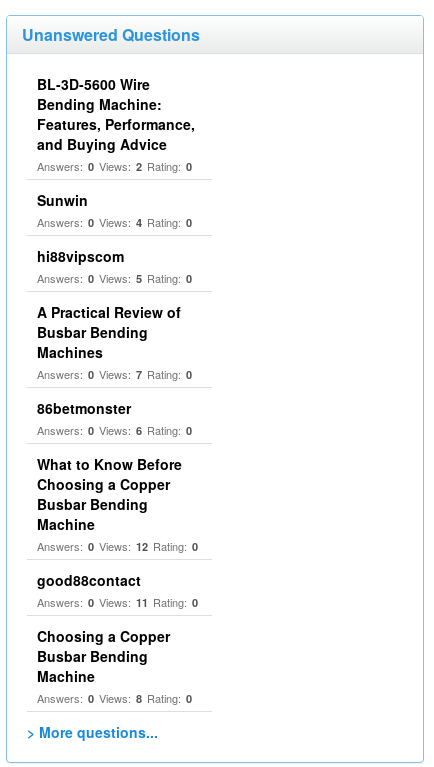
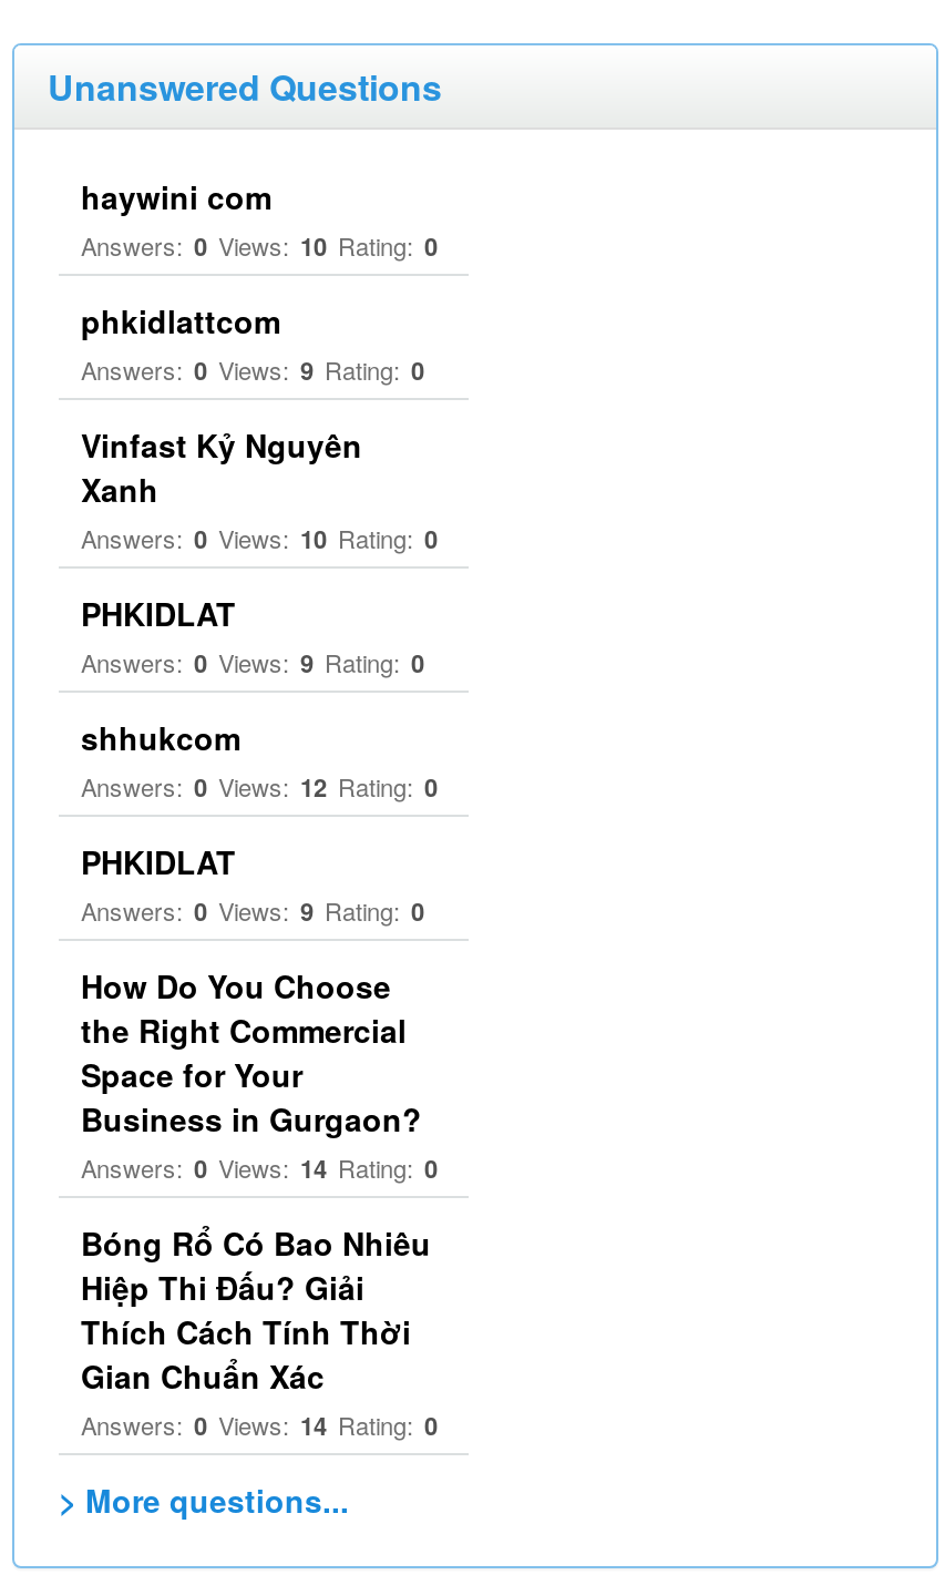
- BL-3D-5600 Wire
- Bending Machine:
- Features, Performance,
- and Buying Advice
- Answers: 0 Views: 2 Rating: 0
- Sunwin
- Answers: 0 Views: 4 Rating: 0
- hi88vipscom
- Answers: 0 Views: 5 Rating: 0
- A Practical Review of
- Busbar Bending
- Machines
- Answers: 0 Views: 7 Rating: 0
- 86betmonster
- Answers: 0 Views: 6 Rating: 0
- What to Know Before
- Choosing a Copper
- Busbar Bending
- Machine
+ haywini com
+ Answers: 0 Views: 10 Rating: 0
+ phkidlattcom
+ Answers: 0 Views: 9 Rating: 0
+ Vinfast Kỷ Nguyên
+ Xanh
+ Answers: 0 Views: 10 Rating: 0
+ PHKIDLAT
+ Answers: 0 Views: 9 Rating: 0
+ shhukcom

moved up: Answers: 0 Views: 12 Rating: 0

- good88contact
- Answers: 0 Views: 11 Rating: 0
- Choosing a Copper
- Busbar Bending
- Machine
- Answers: 0 Views: 8 Rating: 0
+ PHKIDLAT
+ Answers: 0 Views: 9 Rating: 0
+ How Do You Choose
+ the Right Commercial
+ Space for Your
+ Business in Gurgaon?
+ Answers: 0 Views: 14 Rating: 0
+ Bóng Rổ Có Bao Nhiêu
+ Hiệp Thi Đấu? Giải
+ Thích Cách Tính Thời
+ Gian Chuẩn Xác
+ Answers: 0 Views: 14 Rating: 0
